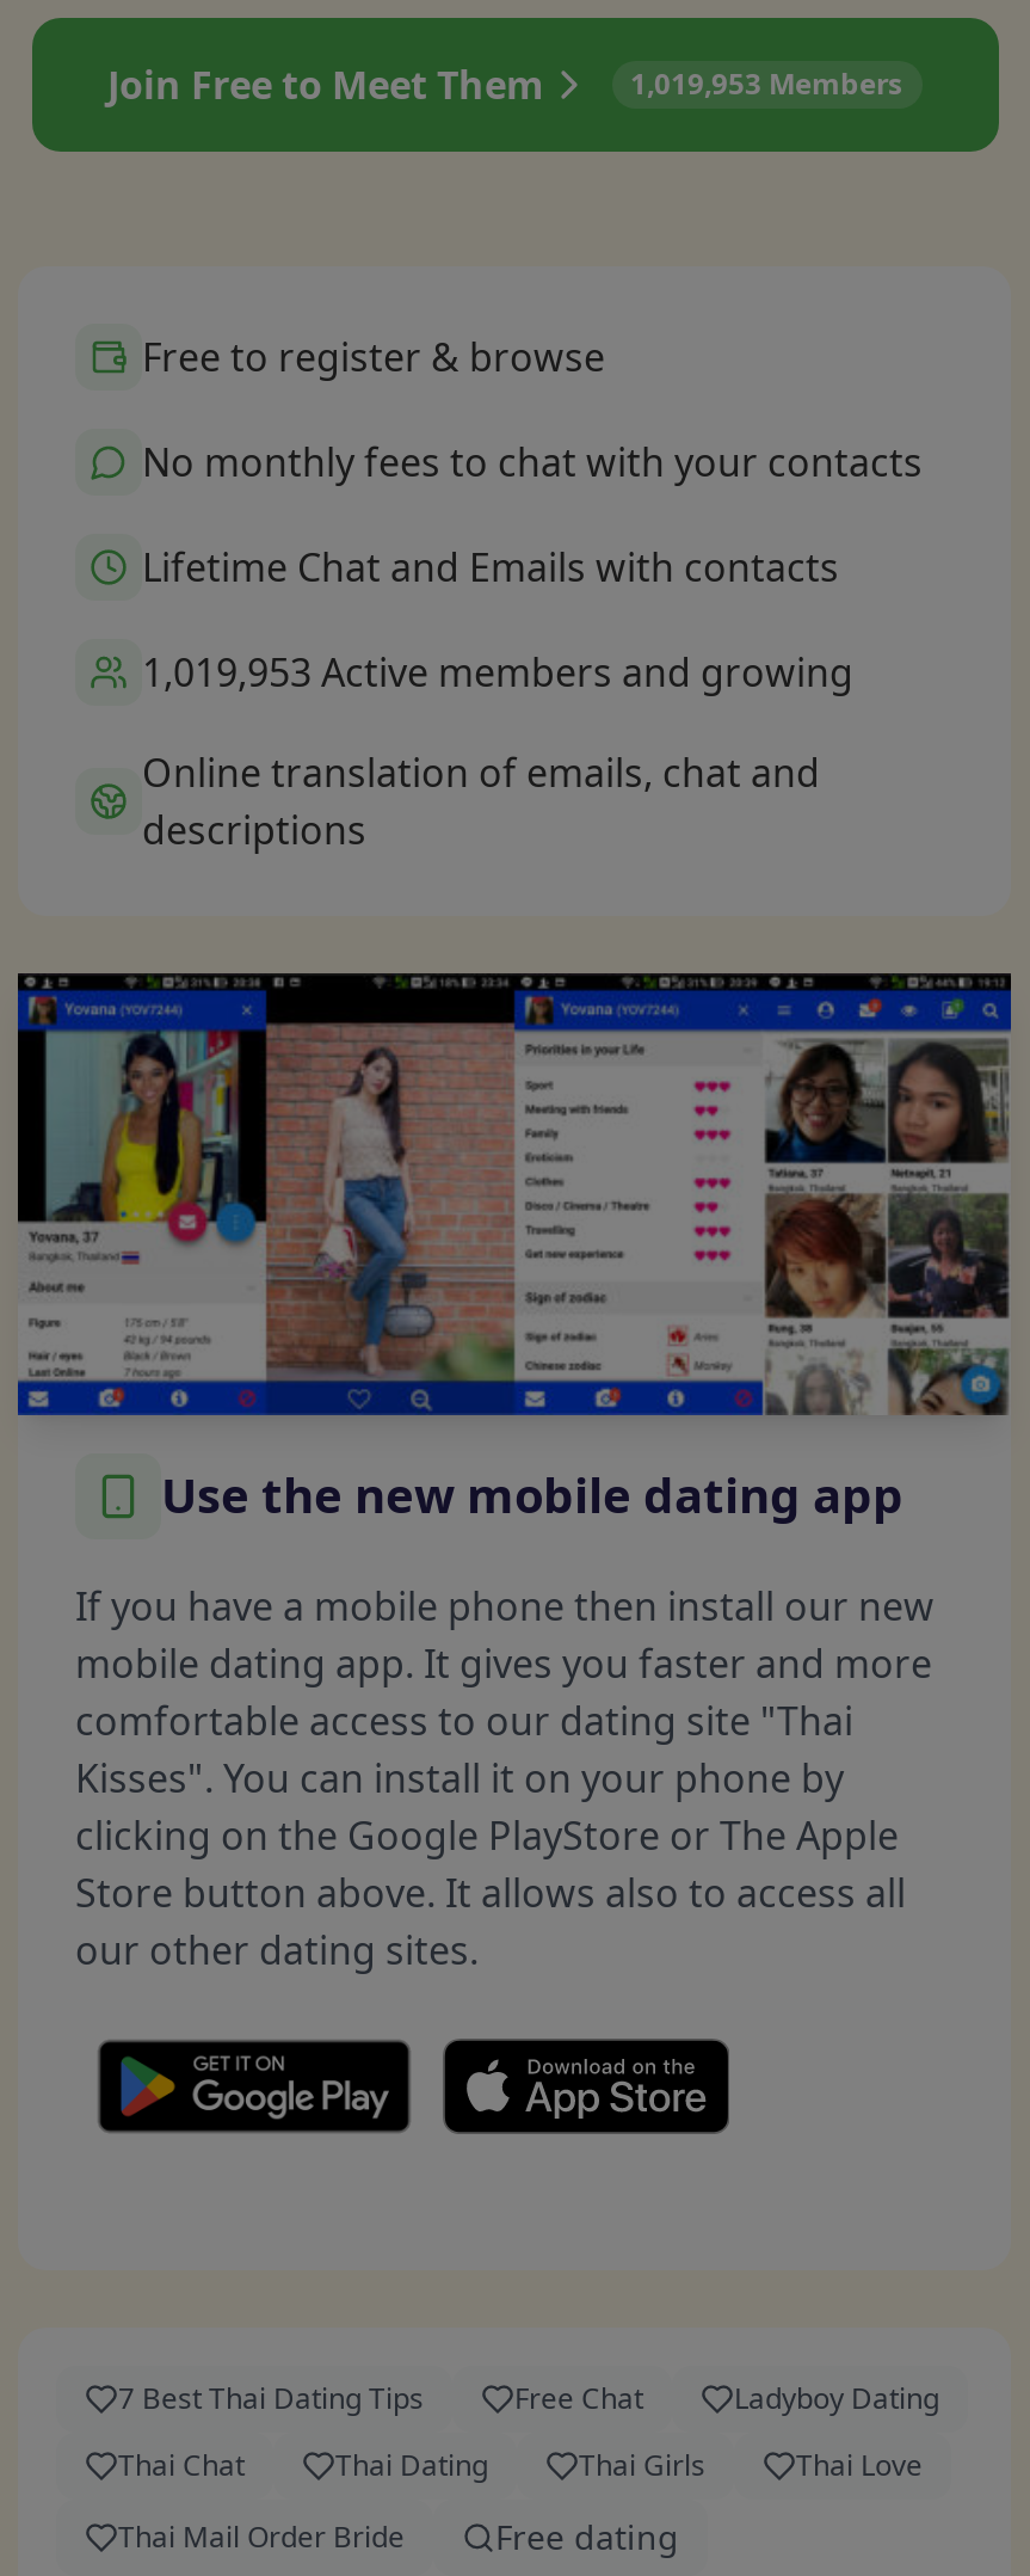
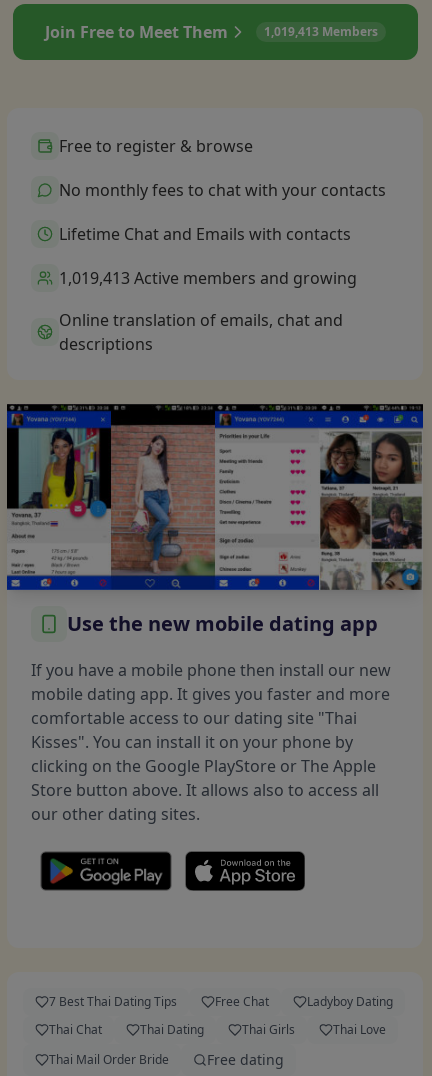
- 1,019,953 Members
+ 1,019,413 Members

- 1,019,953 Active members and growing
+ 1,019,413 Active members and growing
